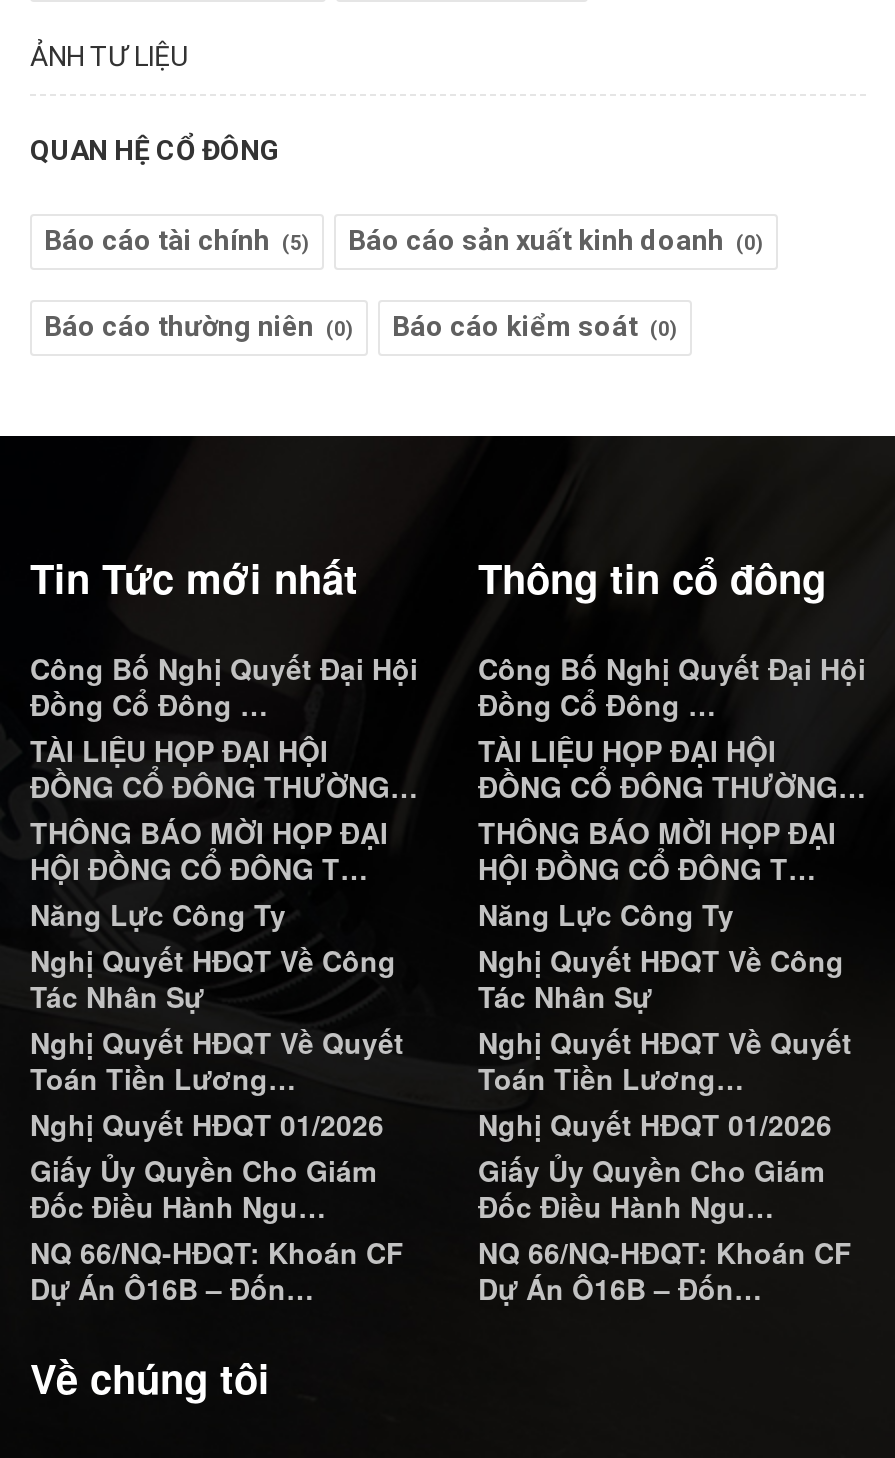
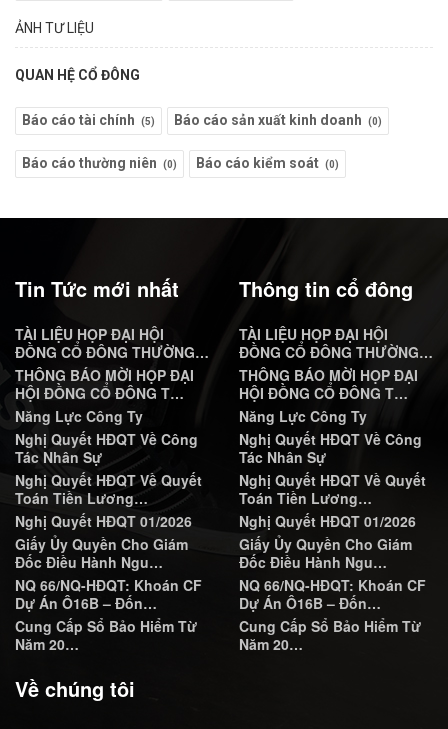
- Công Bố Nghị Quyết Đại Hội
- Đồng Cổ Đông …

- Công Bố Nghị Quyết Đại Hội
- Đồng Cổ Đông …

moved up: TÀI LIỆU HỌP ĐẠI HỘI | ĐỒNG CỔ ĐÔNG THƯỜNG… | THÔNG BÁO MỜI HỌP ĐẠI | ... | NQ 66/NQ-HĐQT: Khoán CF | Dự Án Ô16B – Đốn…

moved up: TÀI LIỆU HỌP ĐẠI HỘI | ĐỒNG CỔ ĐÔNG THƯỜNG… | THÔNG BÁO MỜI HỌP ĐẠI | ... | NQ 66/NQ-HĐQT: Khoán CF | Dự Án Ô16B – Đốn…

+ Cung Cấp Sổ Bảo Hiểm Từ
+ Năm 20…

+ Cung Cấp Sổ Bảo Hiểm Từ
+ Năm 20…
